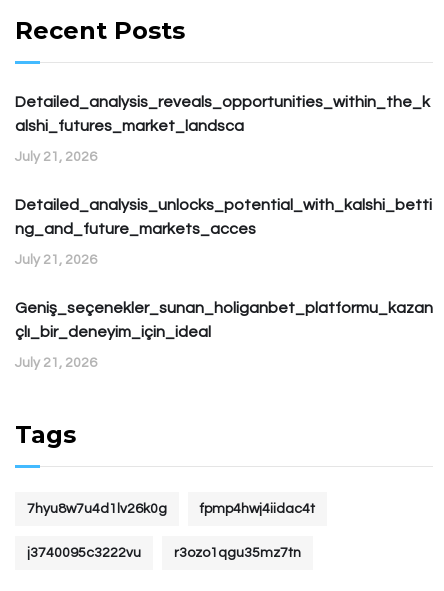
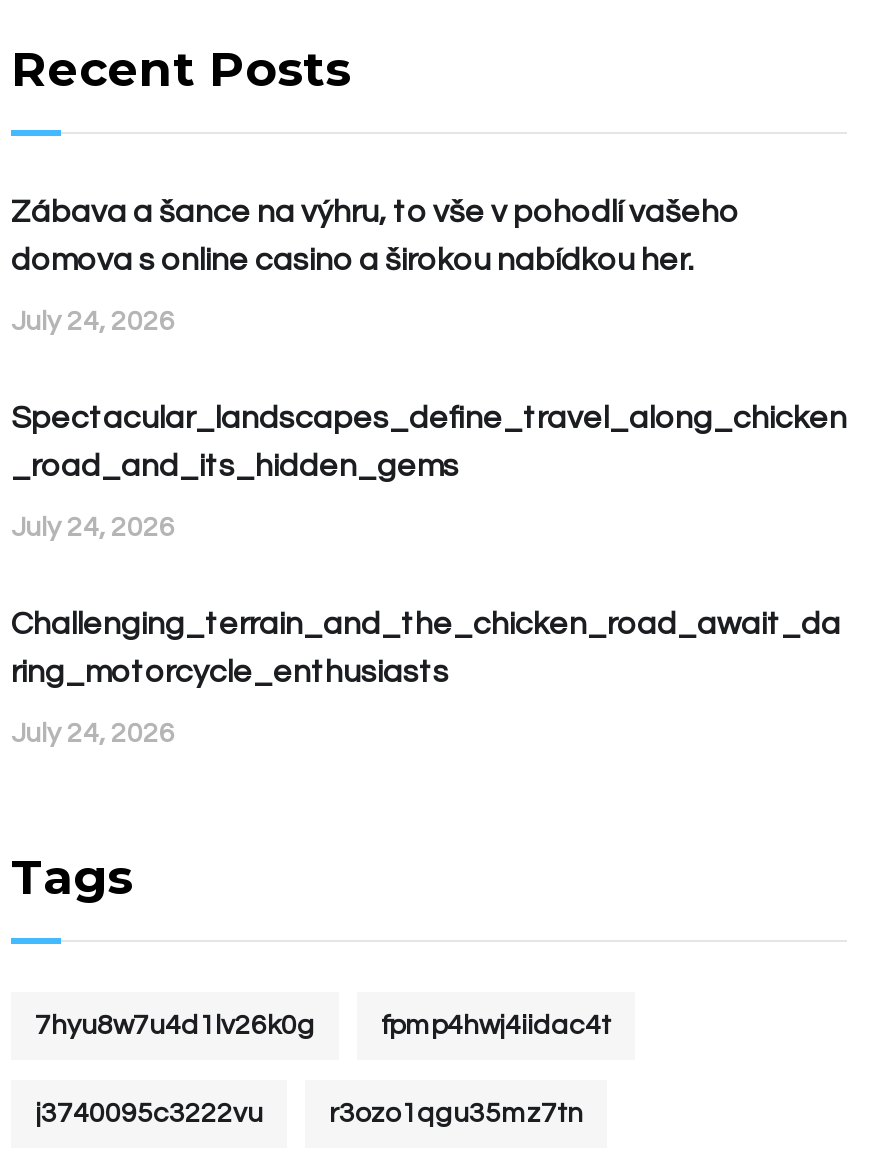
- Detailed_analysis_reveals_opportunities_within_the_k
+ Zábava a šance na výhru, to vše v pohodlí vašeho

- alshi_futures_market_landsca
+ domova s online casino a širokou nabídkou her.

- July 21, 2026
+ July 24, 2026

- Detailed_analysis_unlocks_potential_with_kalshi_betti
+ Spectacular_landscapes_define_travel_along_chicken

- ng_and_future_markets_acces
+ _road_and_its_hidden_gems

- July 21, 2026
+ July 24, 2026

- Geniş_seçenekler_sunan_holiganbet_platformu_kazan
+ Challenging_terrain_and_the_chicken_road_await_da

- çlı_bir_deneyim_için_ideal
+ ring_motorcycle_enthusiasts

- July 21, 2026
+ July 24, 2026
